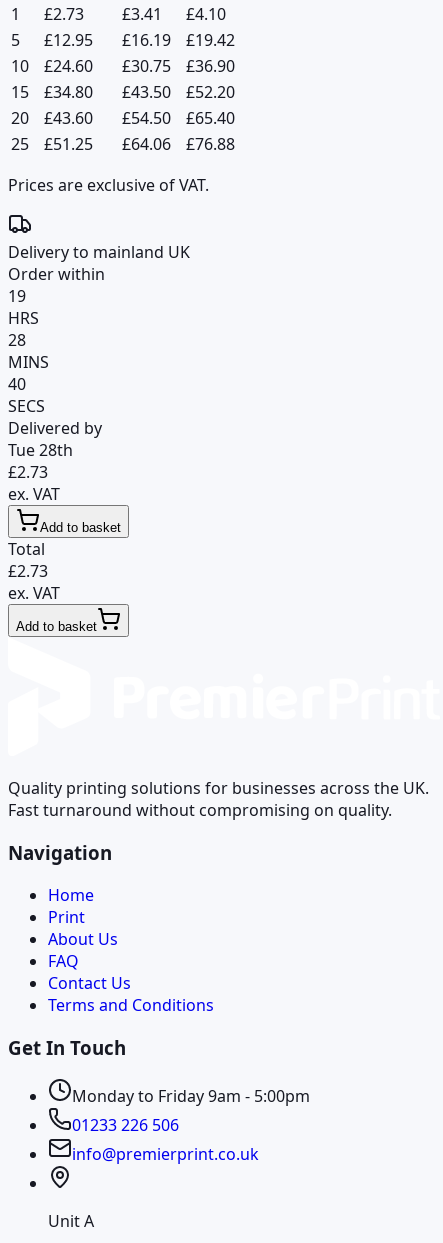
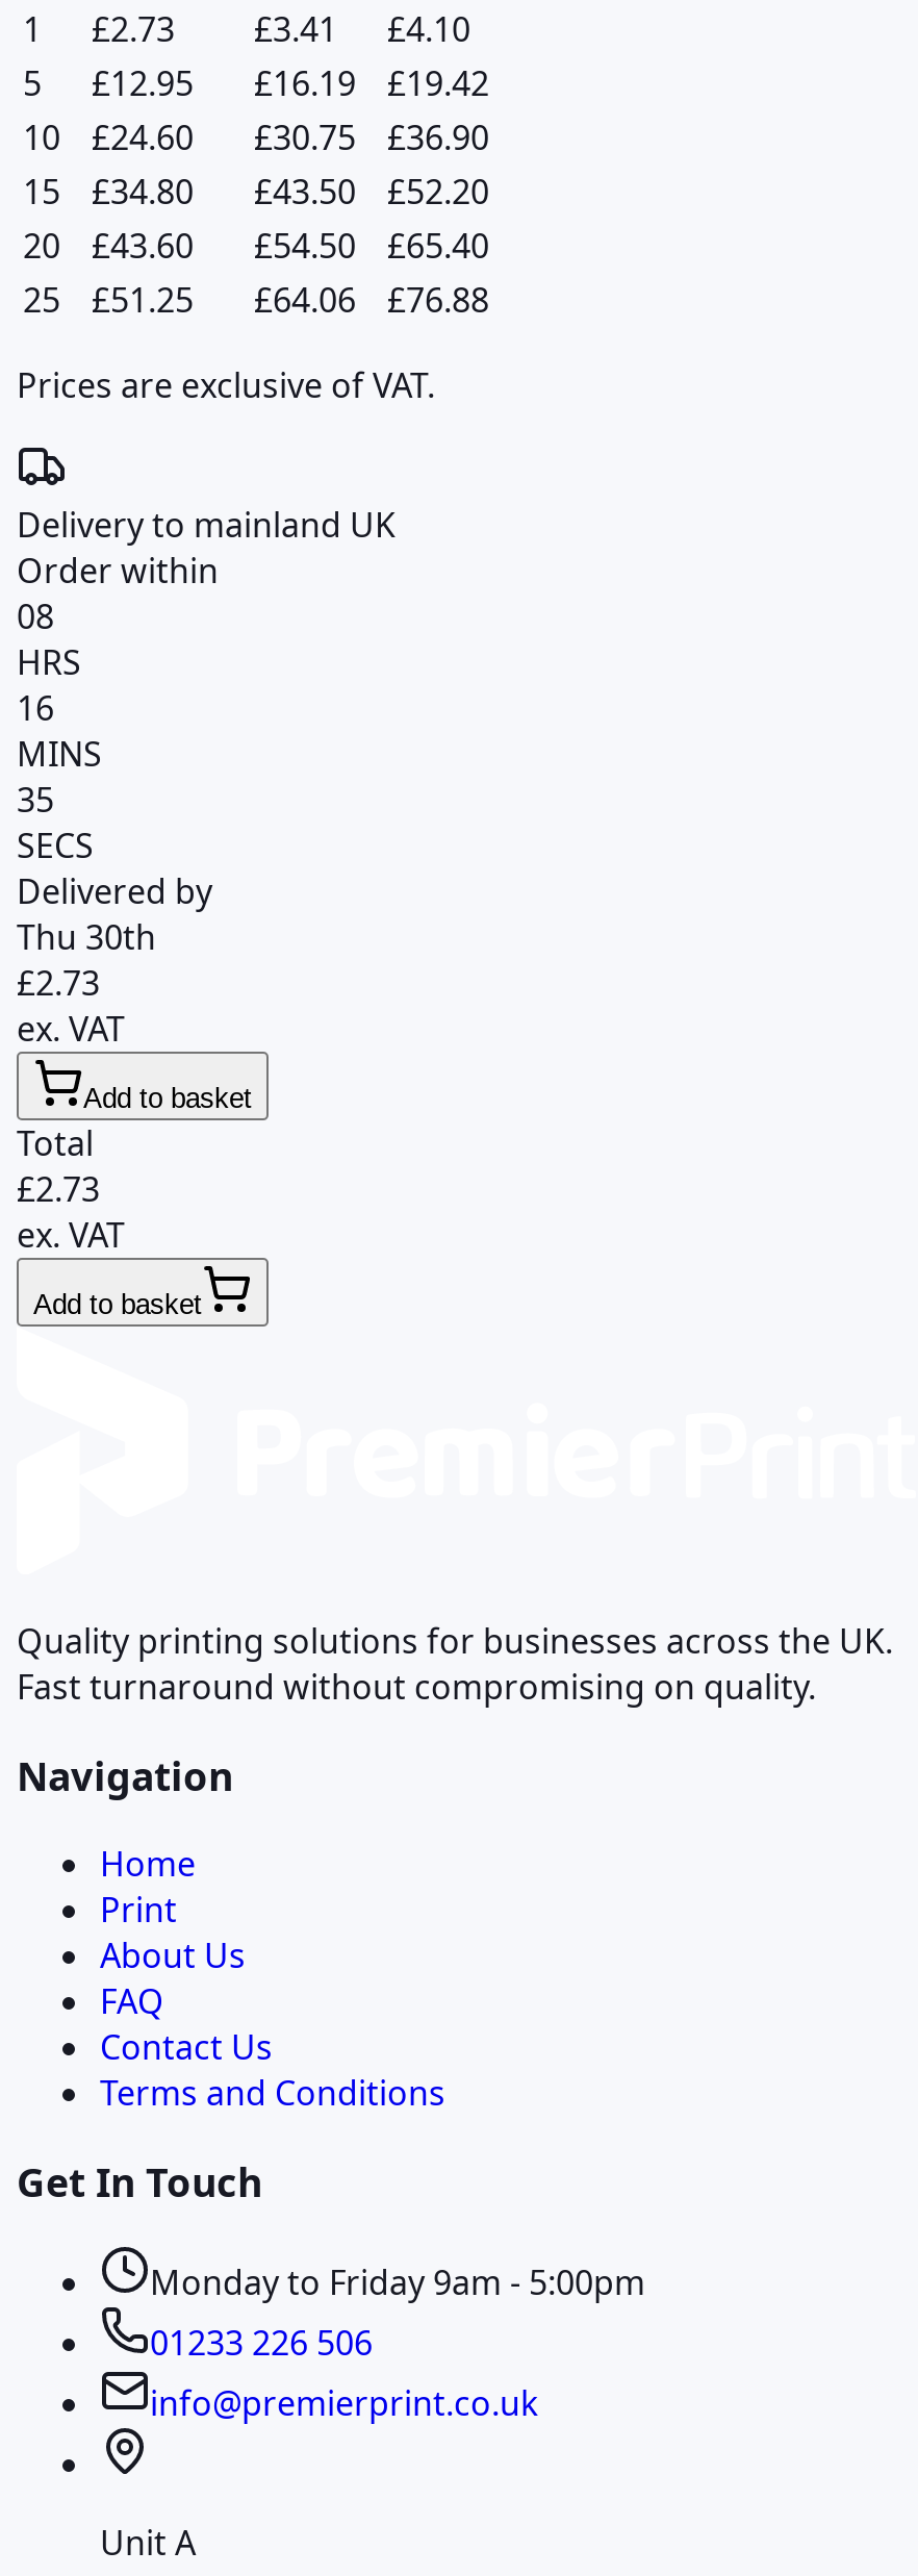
- 19
+ 08

- 28
+ 16

- 40
+ 35

- Tue 28th
+ Thu 30th
